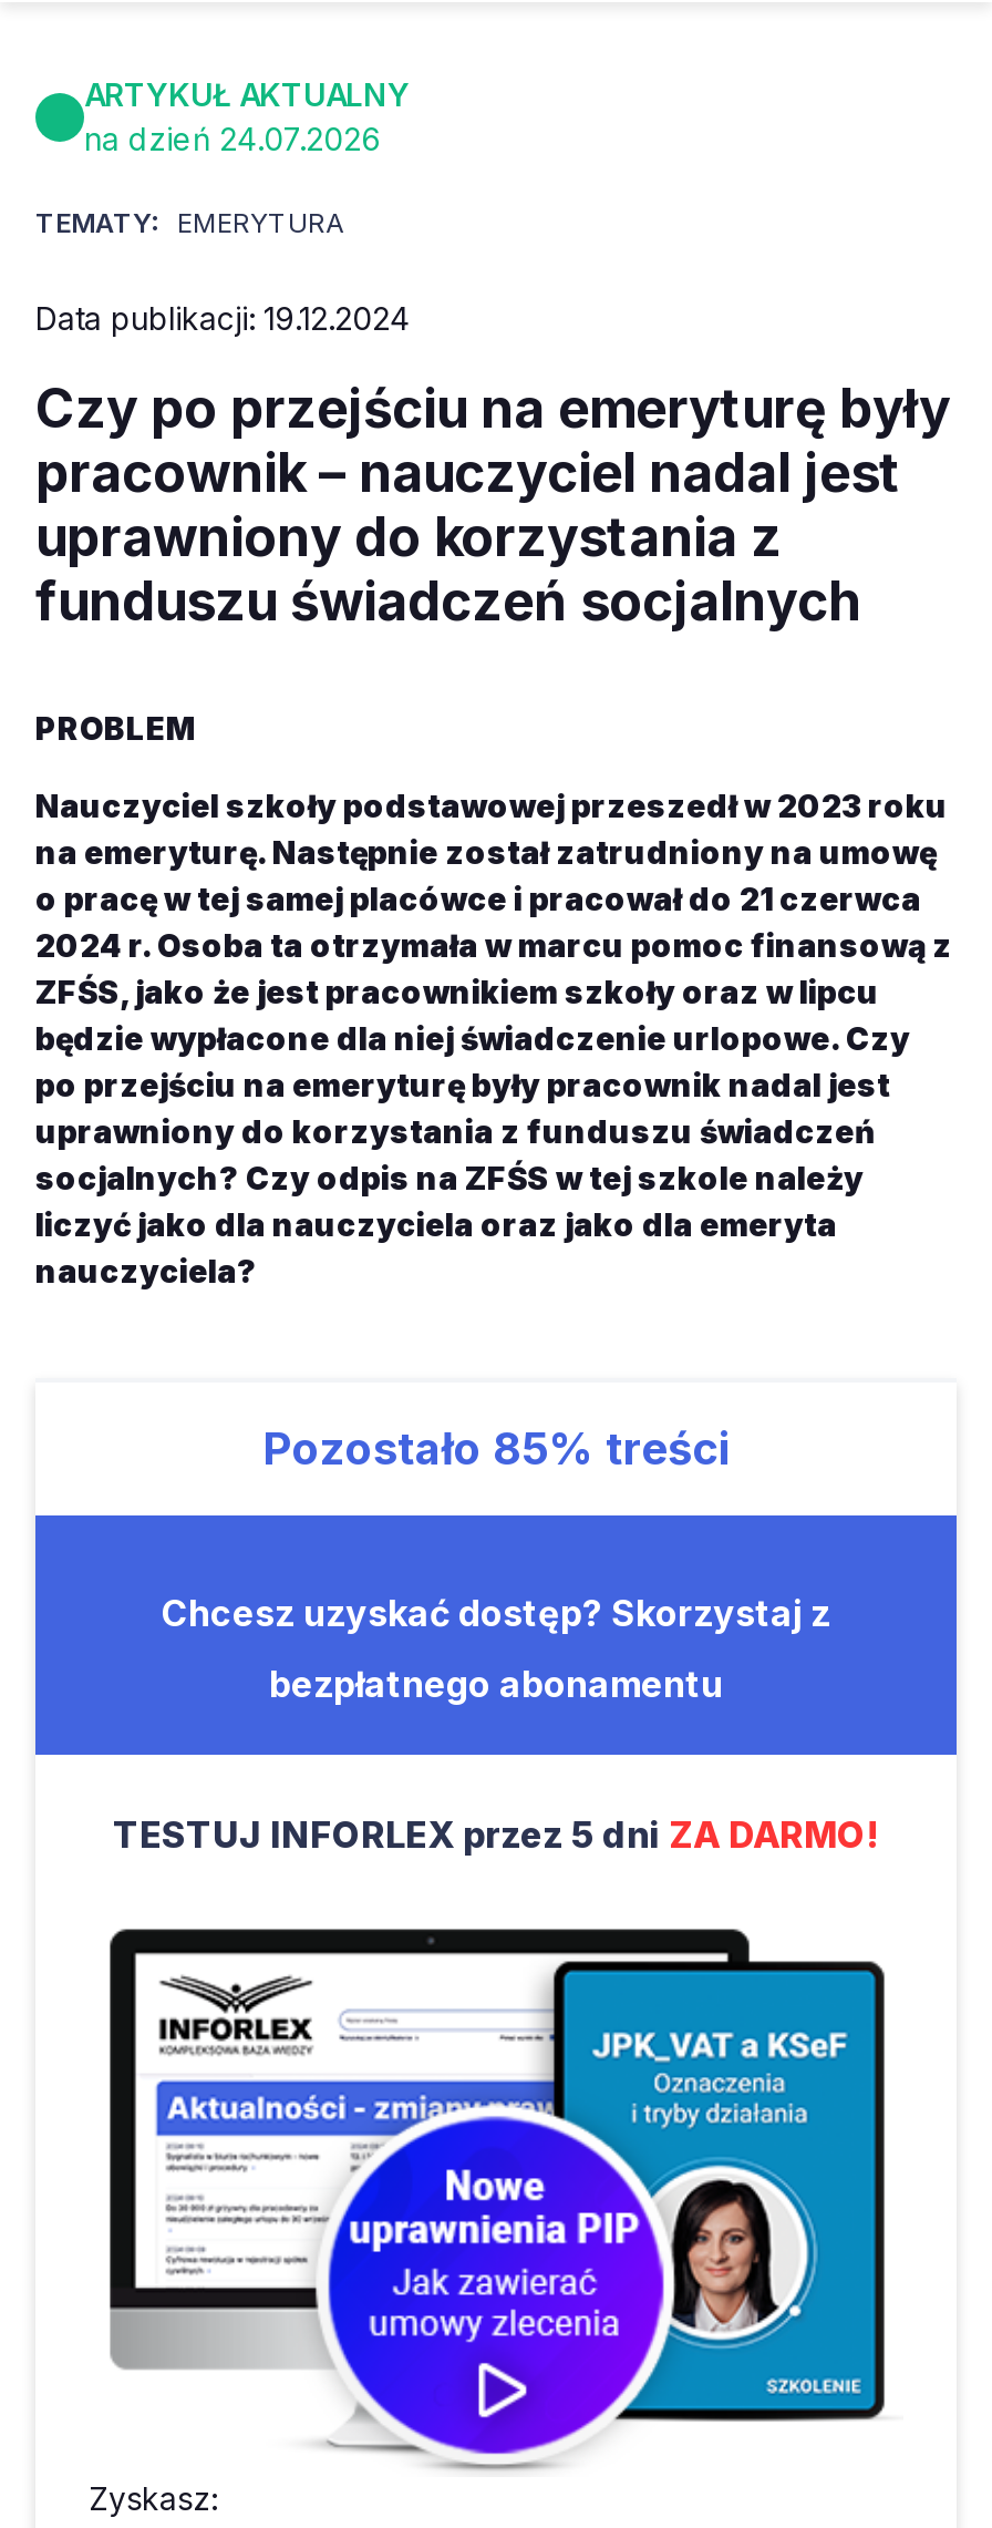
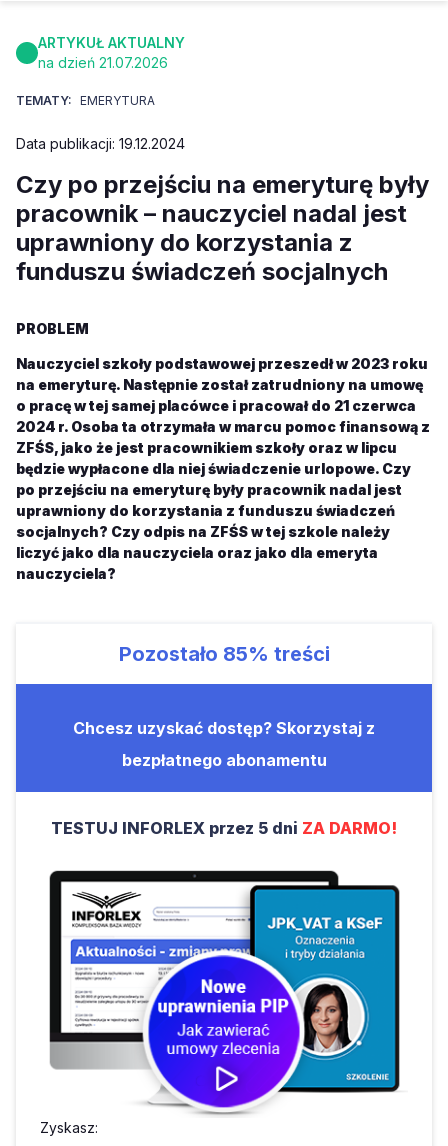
- na dzień 24.07.2026
+ na dzień 21.07.2026
